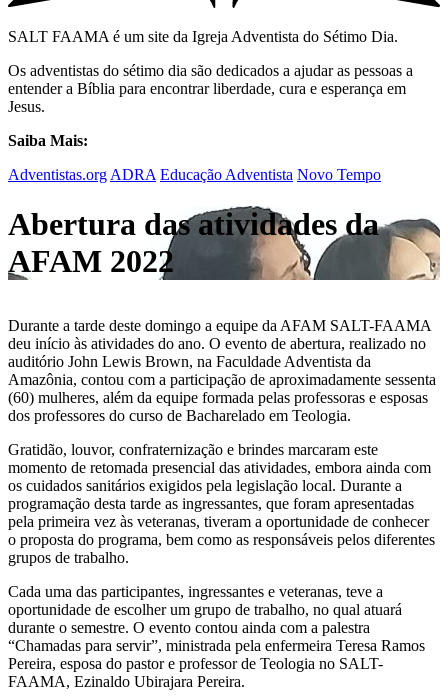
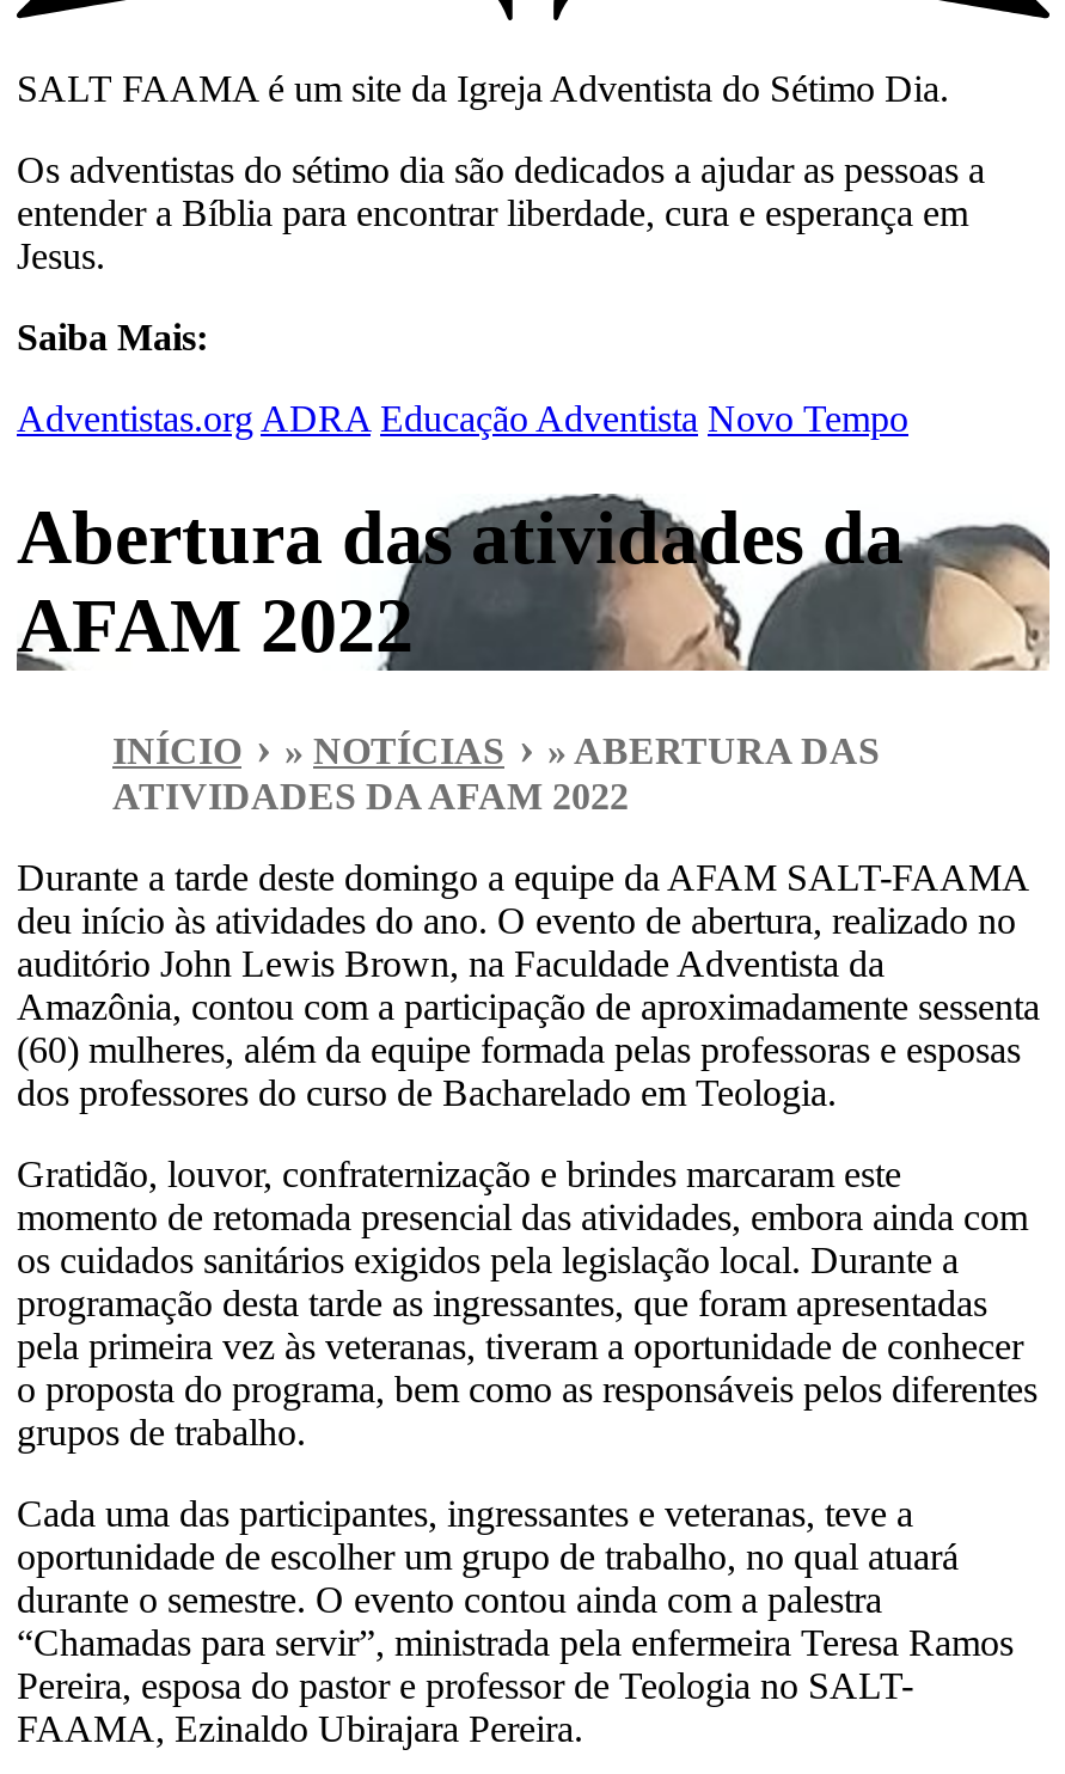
+ INÍCIO
+ » NOTÍCIAS
+ » ABERTURA DAS
+ ATIVIDADES DA AFAM 2022
